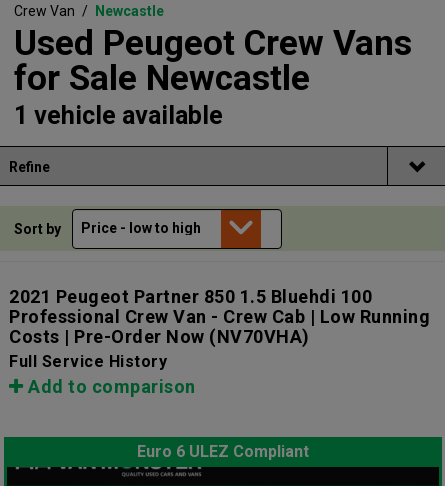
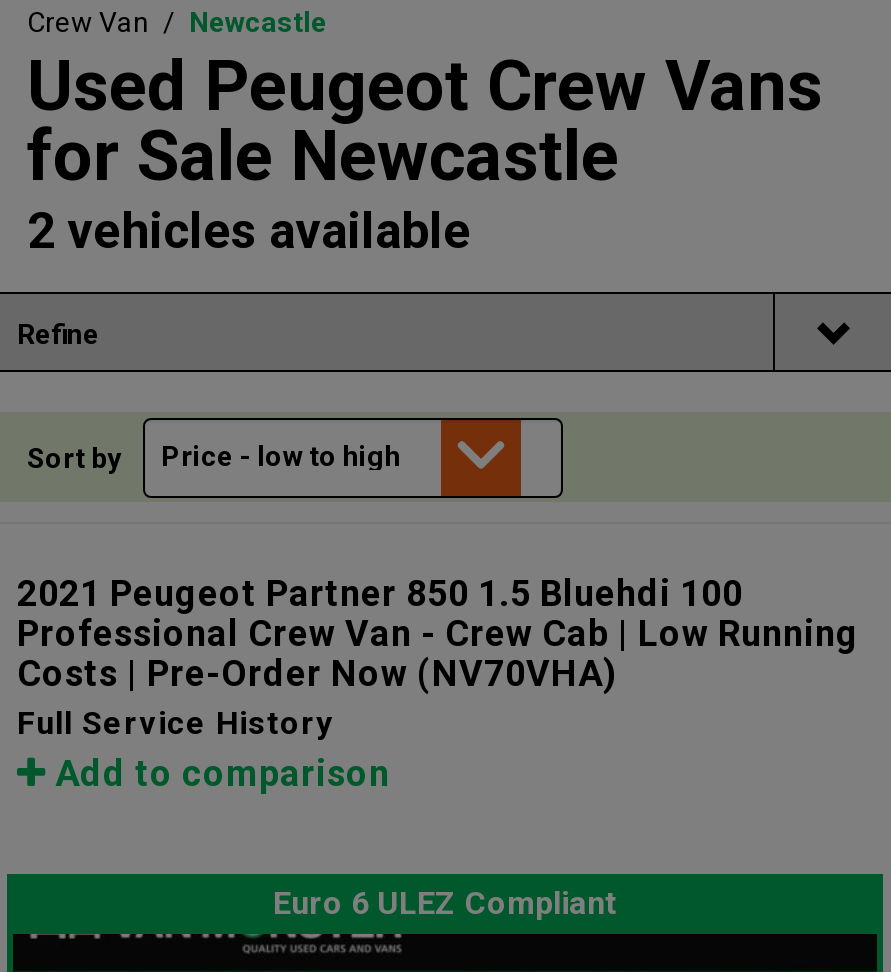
- 1 vehicle available
+ 2 vehicles available
